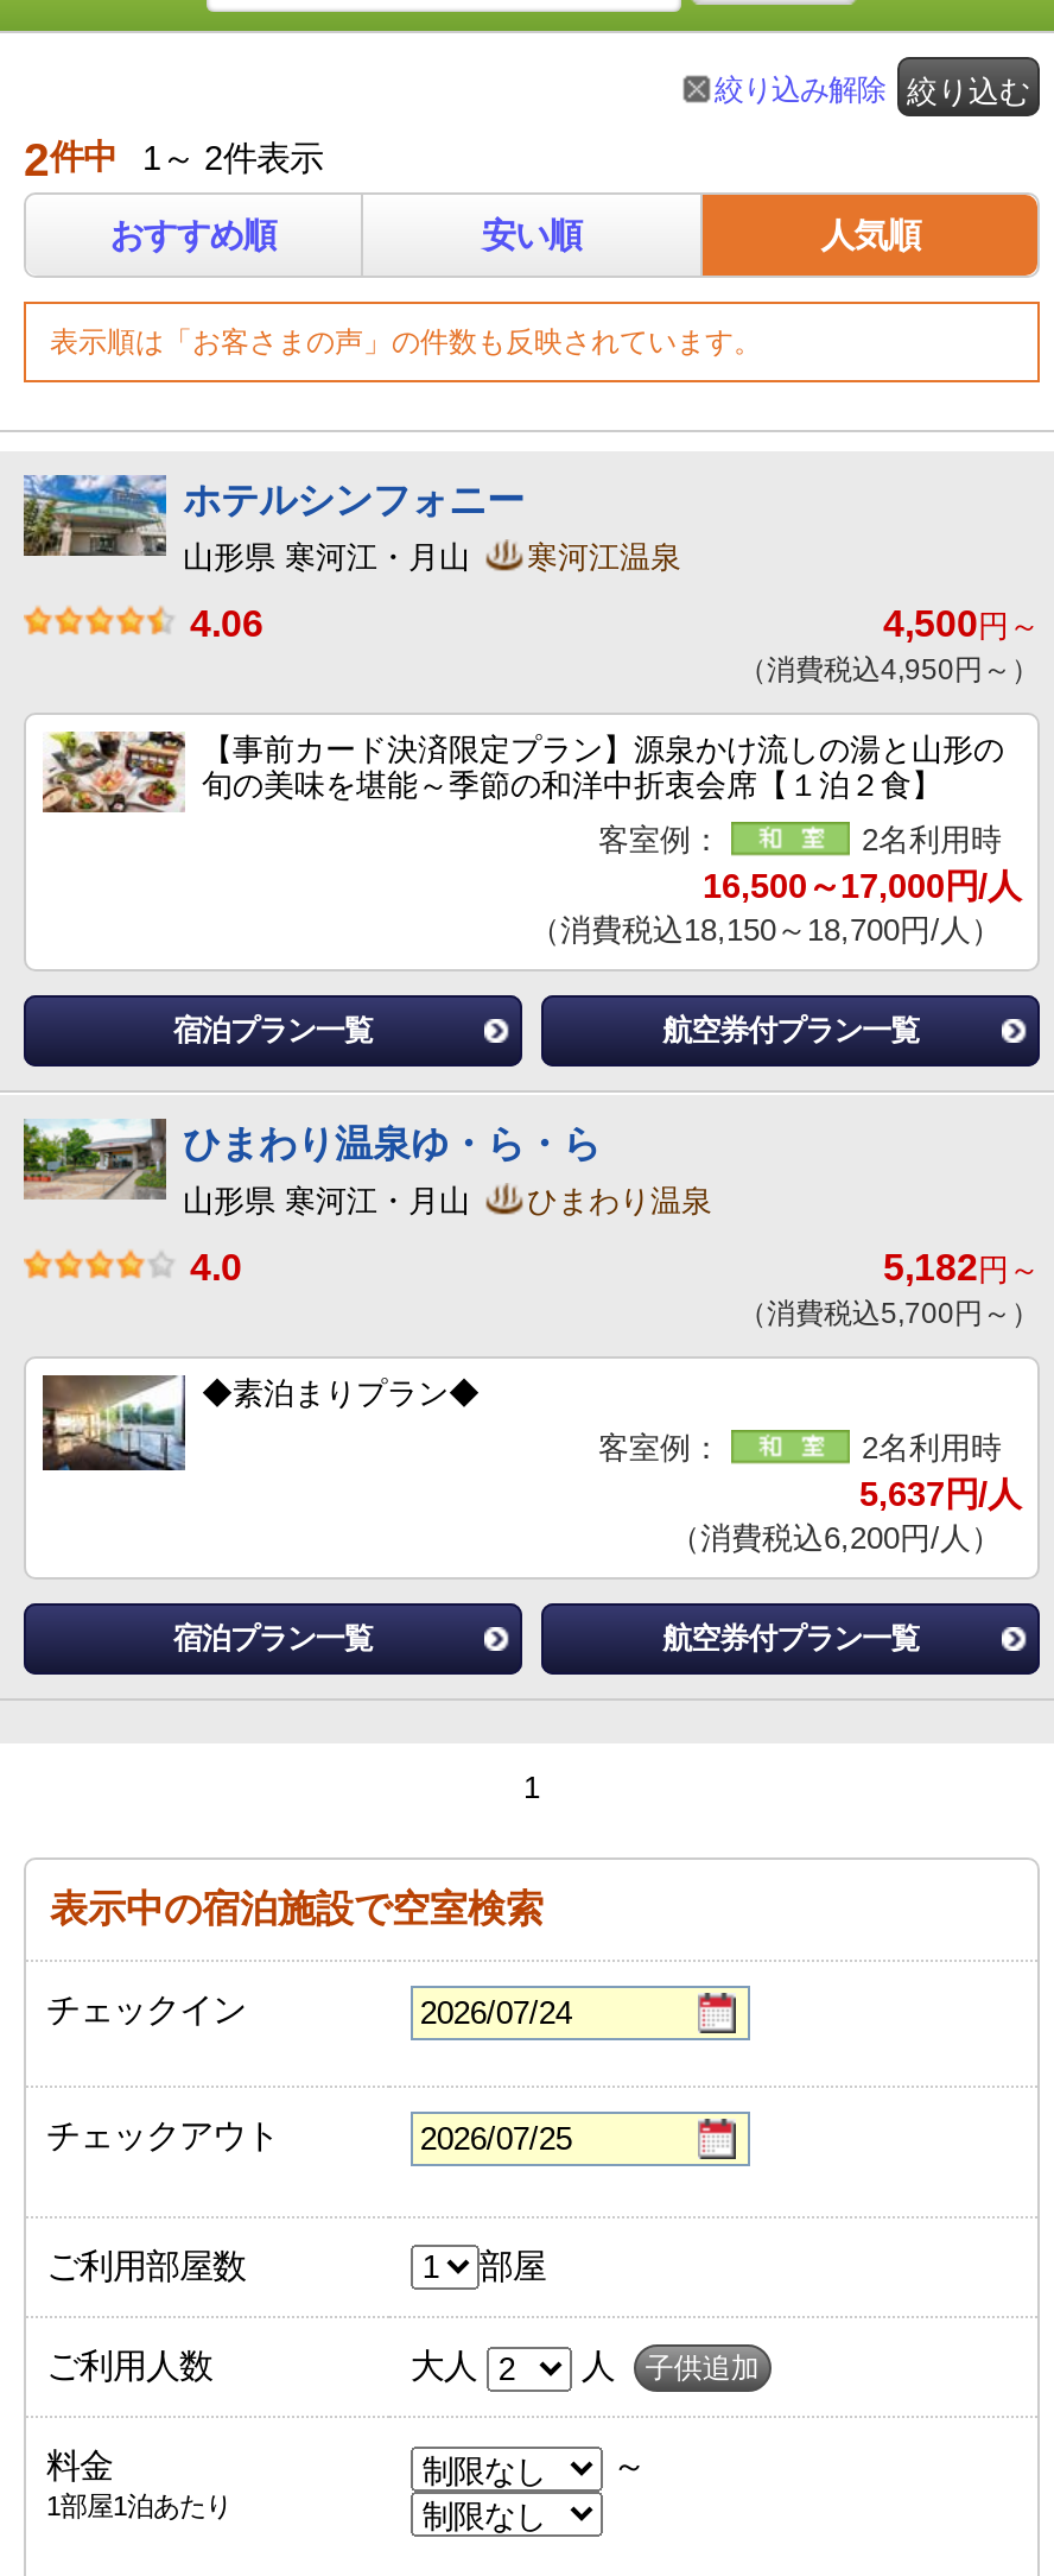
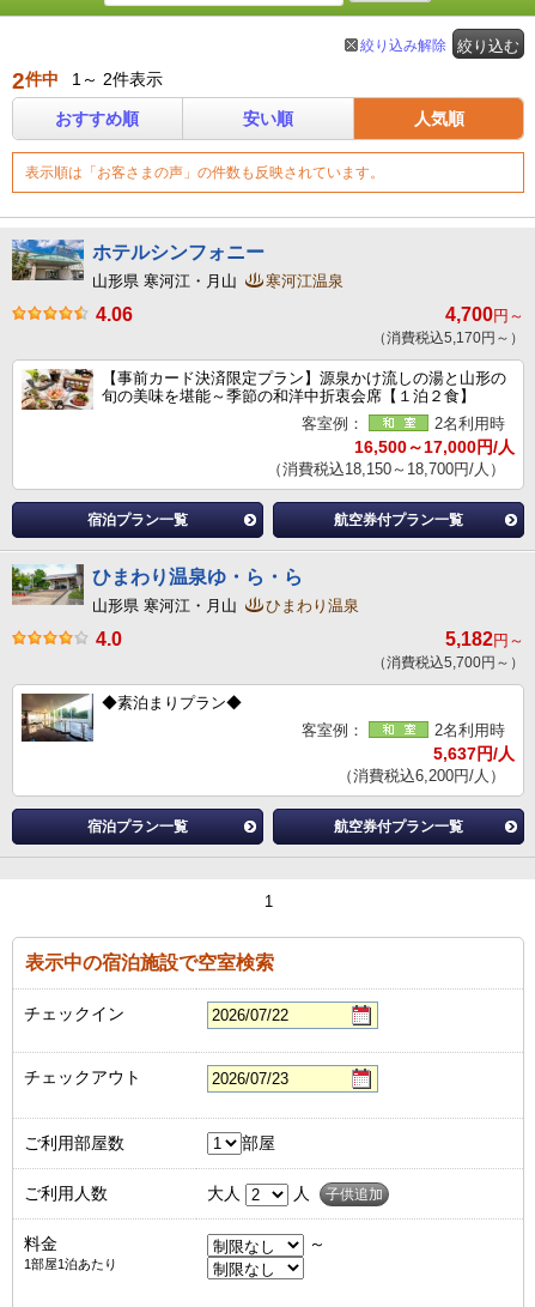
- 4,500円～
+ 4,700円～

- （消費税込4,950円～）
+ （消費税込5,170円～）
